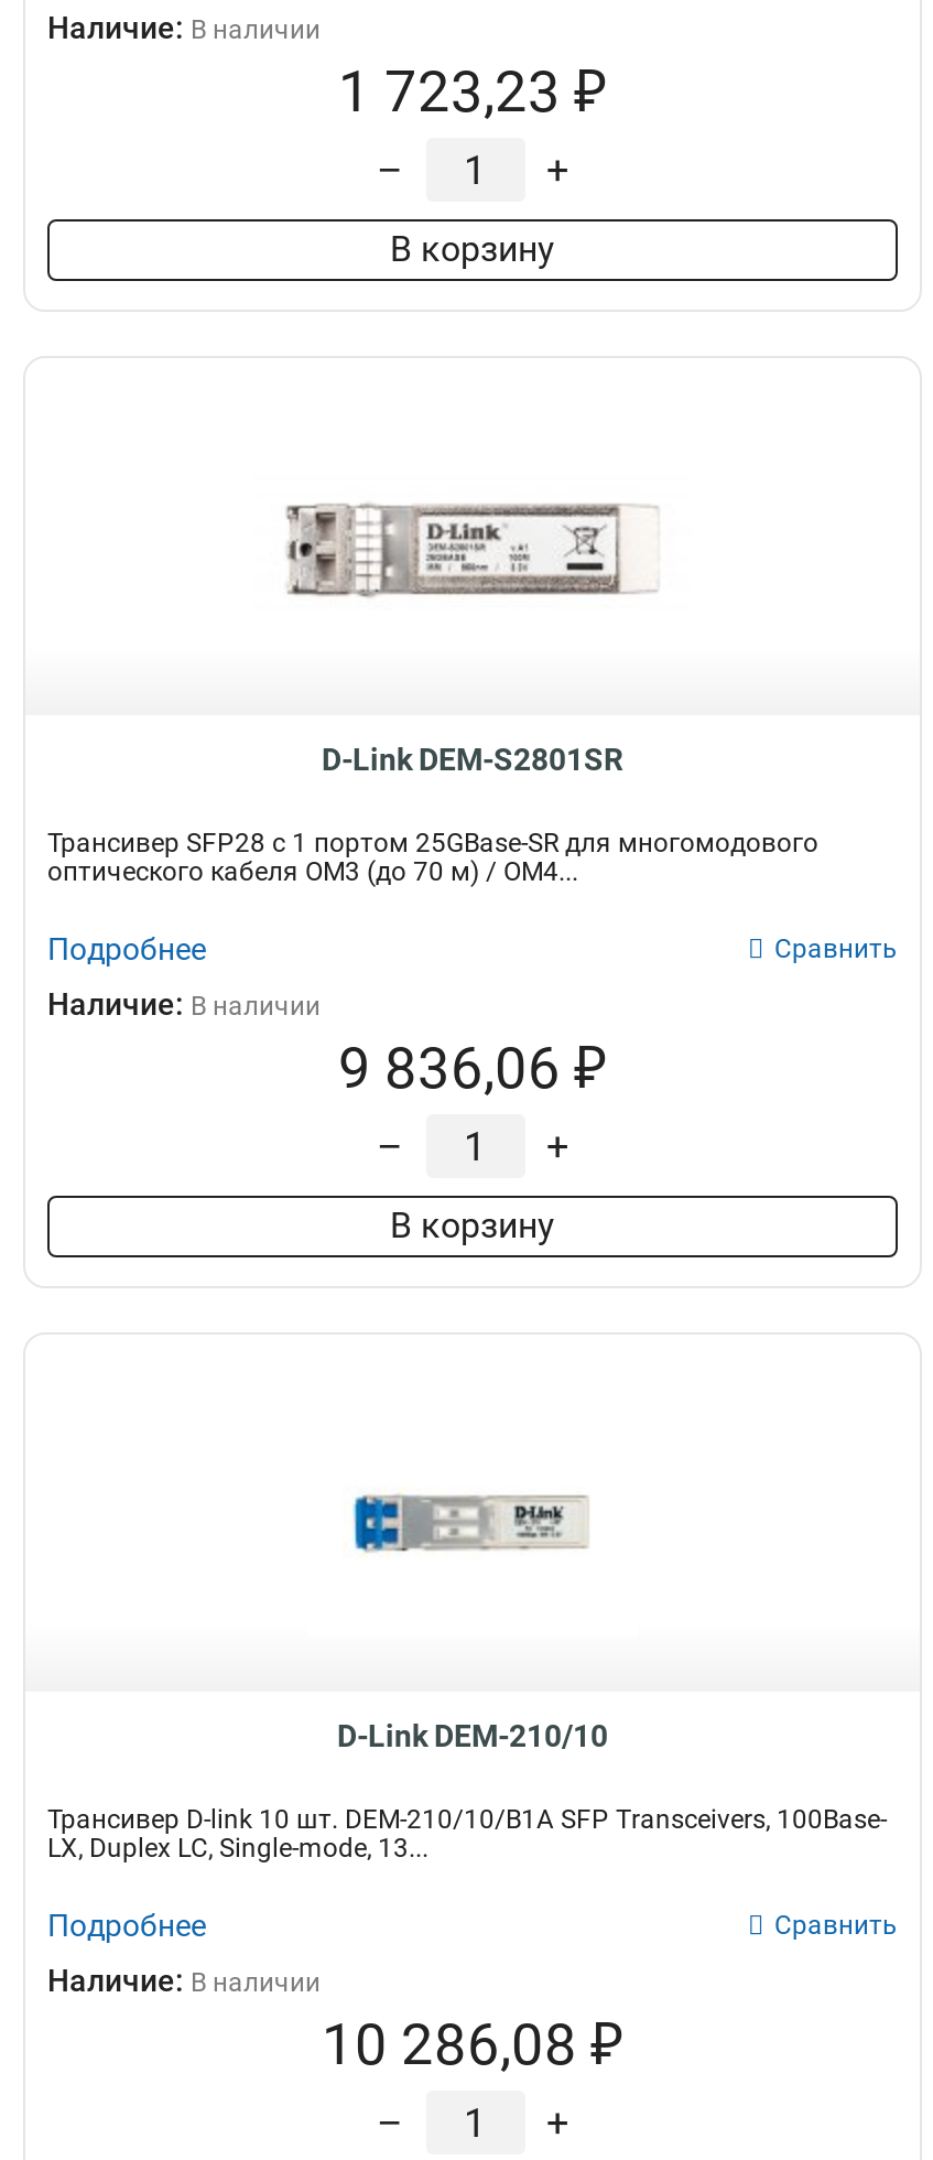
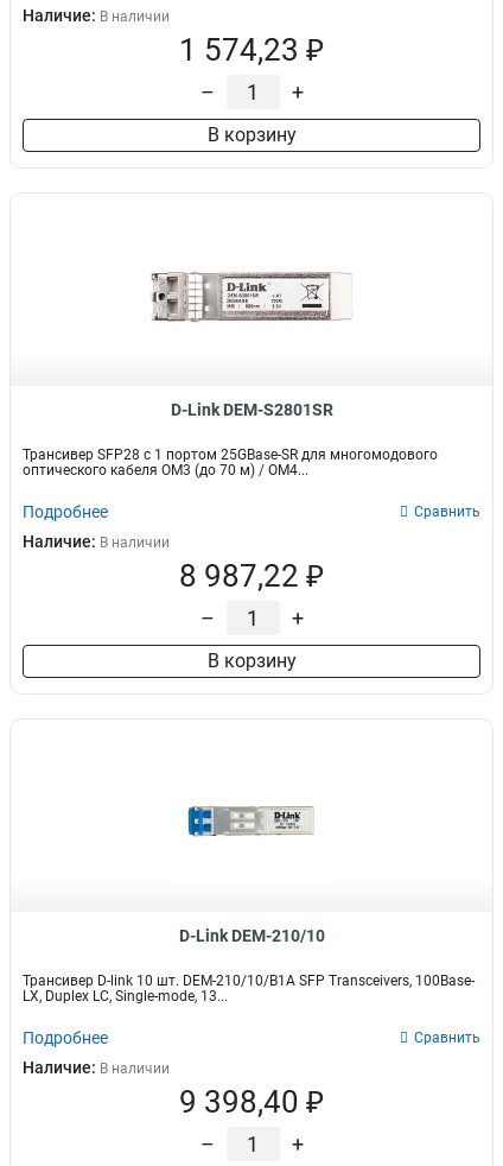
- 1 723,23 ₽
+ 1 574,23 ₽

- 9 836,06 ₽
+ 8 987,22 ₽

- 10 286,08 ₽
+ 9 398,40 ₽
